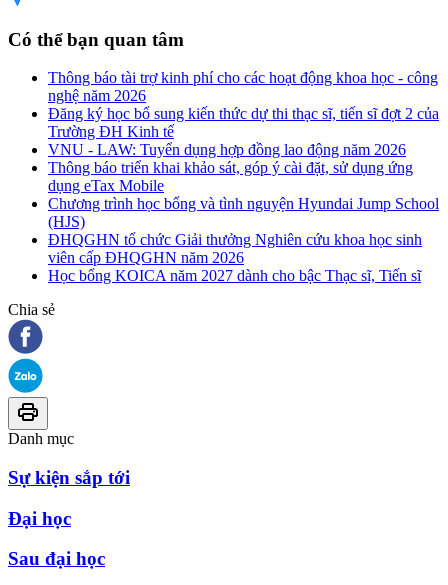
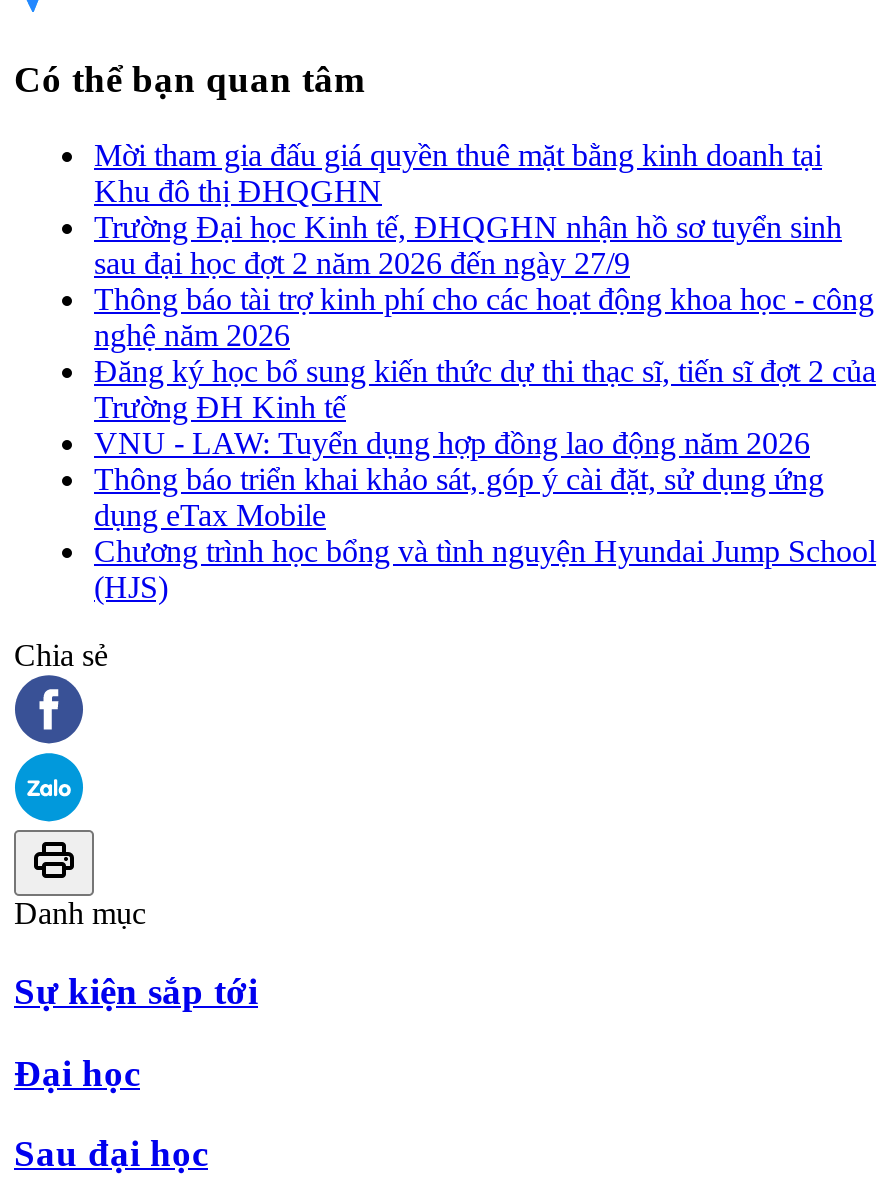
+ Mời tham gia đấu giá quyền thuê mặt bằng kinh doanh tại
+ Khu đô thị ĐHQGHN
+ Trường Đại học Kinh tế, ĐHQGHN nhận hồ sơ tuyển sinh
+ sau đại học đợt 2 năm 2026 đến ngày 27/9

moved down: Thông báo tài trợ kinh phí cho các hoạt động khoa học - công | nghệ năm 2026 | Đăng ký học bổ sung kiến thức dự thi thạc sĩ, tiến sĩ đợt 2 của | ... | Chương trình học bổng và tình nguyện Hyundai Jump School | (HJS)

- ĐHQGHN tổ chức Giải thưởng Nghiên cứu khoa học sinh
- viên cấp ĐHQGHN năm 2026
- Học bổng KOICA năm 2027 dành cho bậc Thạc sĩ, Tiến sĩ
